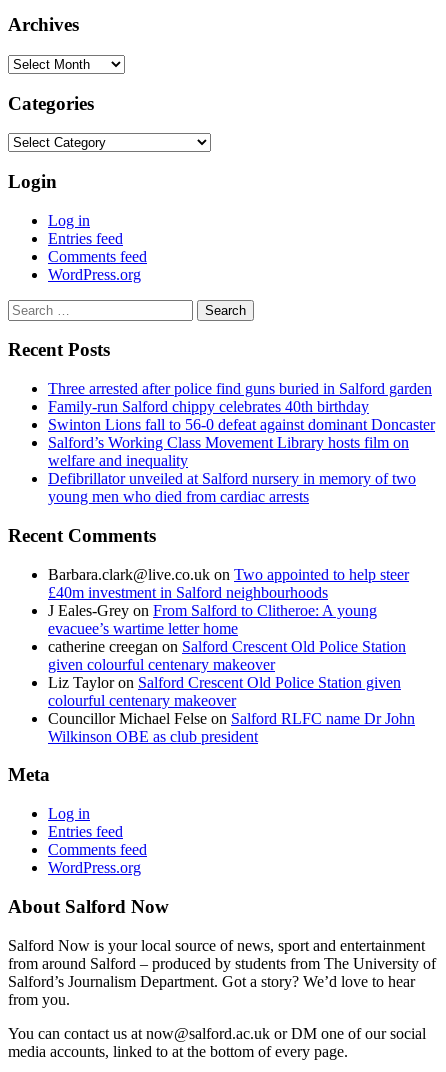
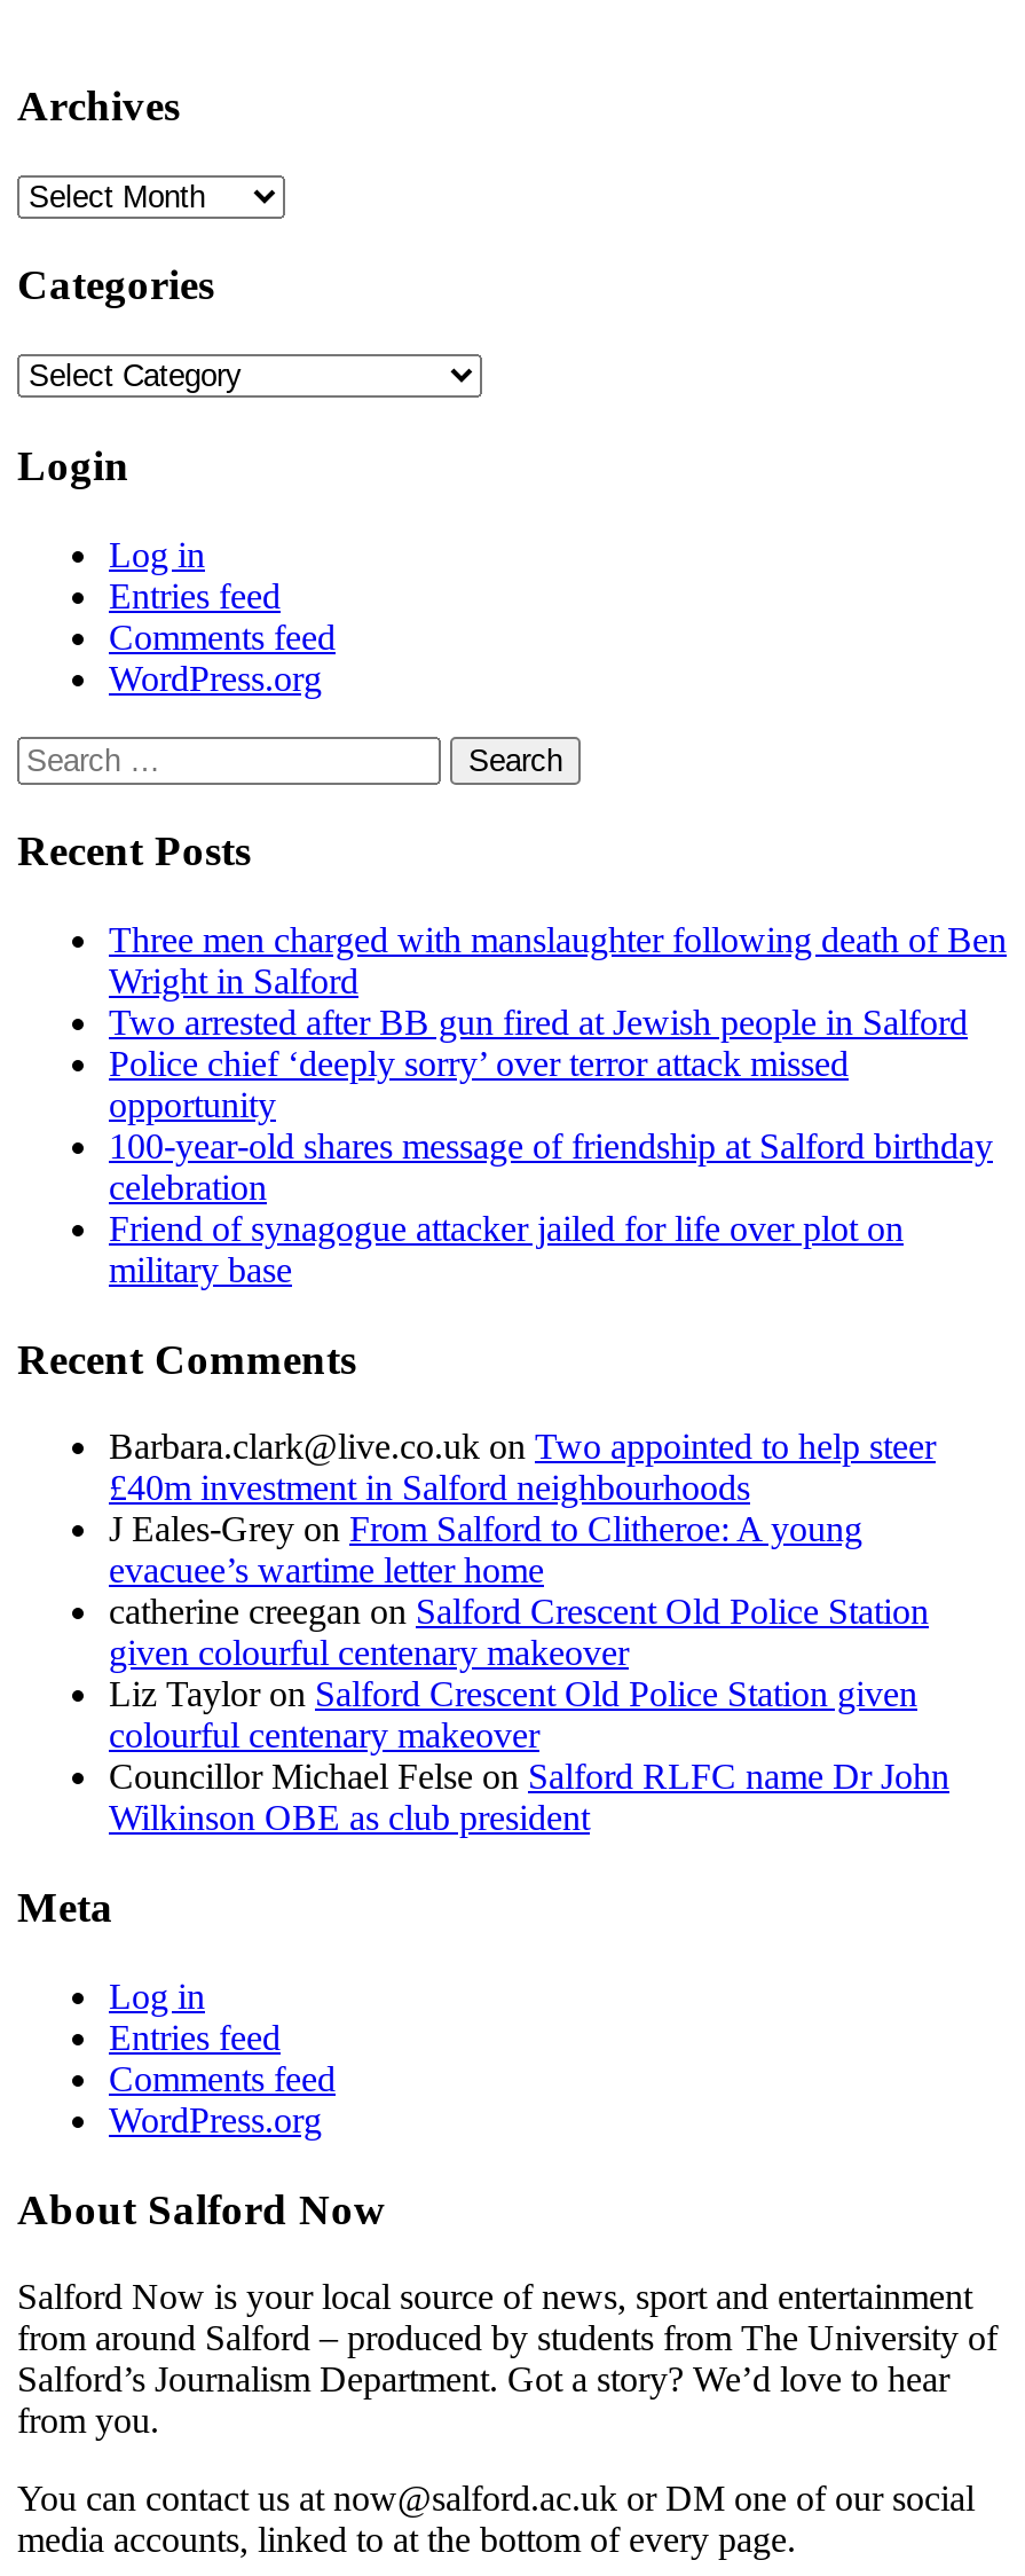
- Three arrested after police find guns buried in Salford garden
- Family-run Salford chippy celebrates 40th birthday
- Swinton Lions fall to 56-0 defeat against dominant Doncaster
- Salford’s Working Class Movement Library hosts film on
- welfare and inequality
- Defibrillator unveiled at Salford nursery in memory of two
- young men who died from cardiac arrests
+ Three men charged with manslaughter following death of Ben
+ Wright in Salford
+ Two arrested after BB gun fired at Jewish people in Salford
+ Police chief ‘deeply sorry’ over terror attack missed
+ opportunity
+ 100-year-old shares message of friendship at Salford birthday
+ celebration
+ Friend of synagogue attacker jailed for life over plot on
+ military base
